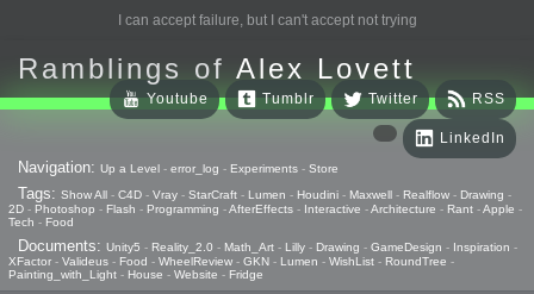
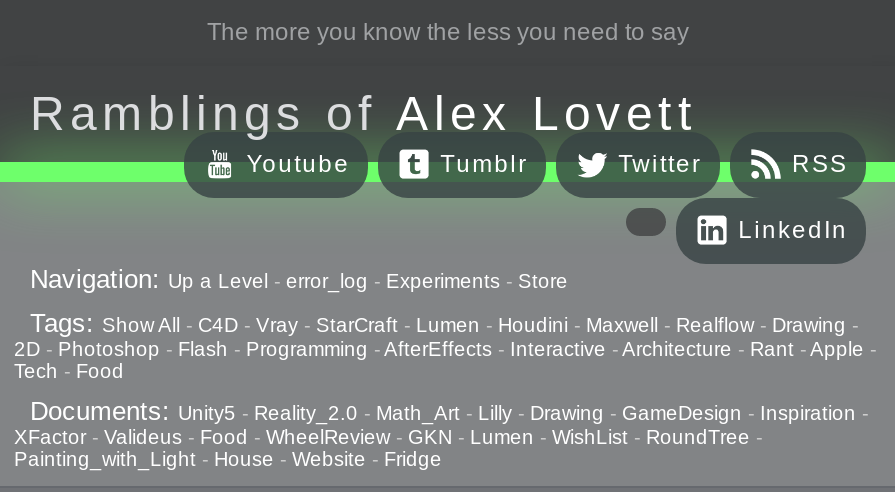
- I can accept failure, but I can't accept not trying
+ The more you know the less you need to say
